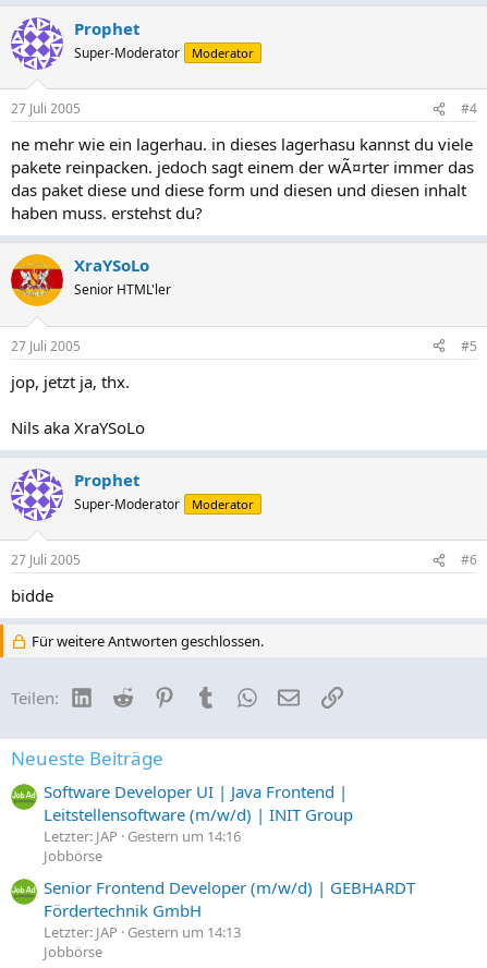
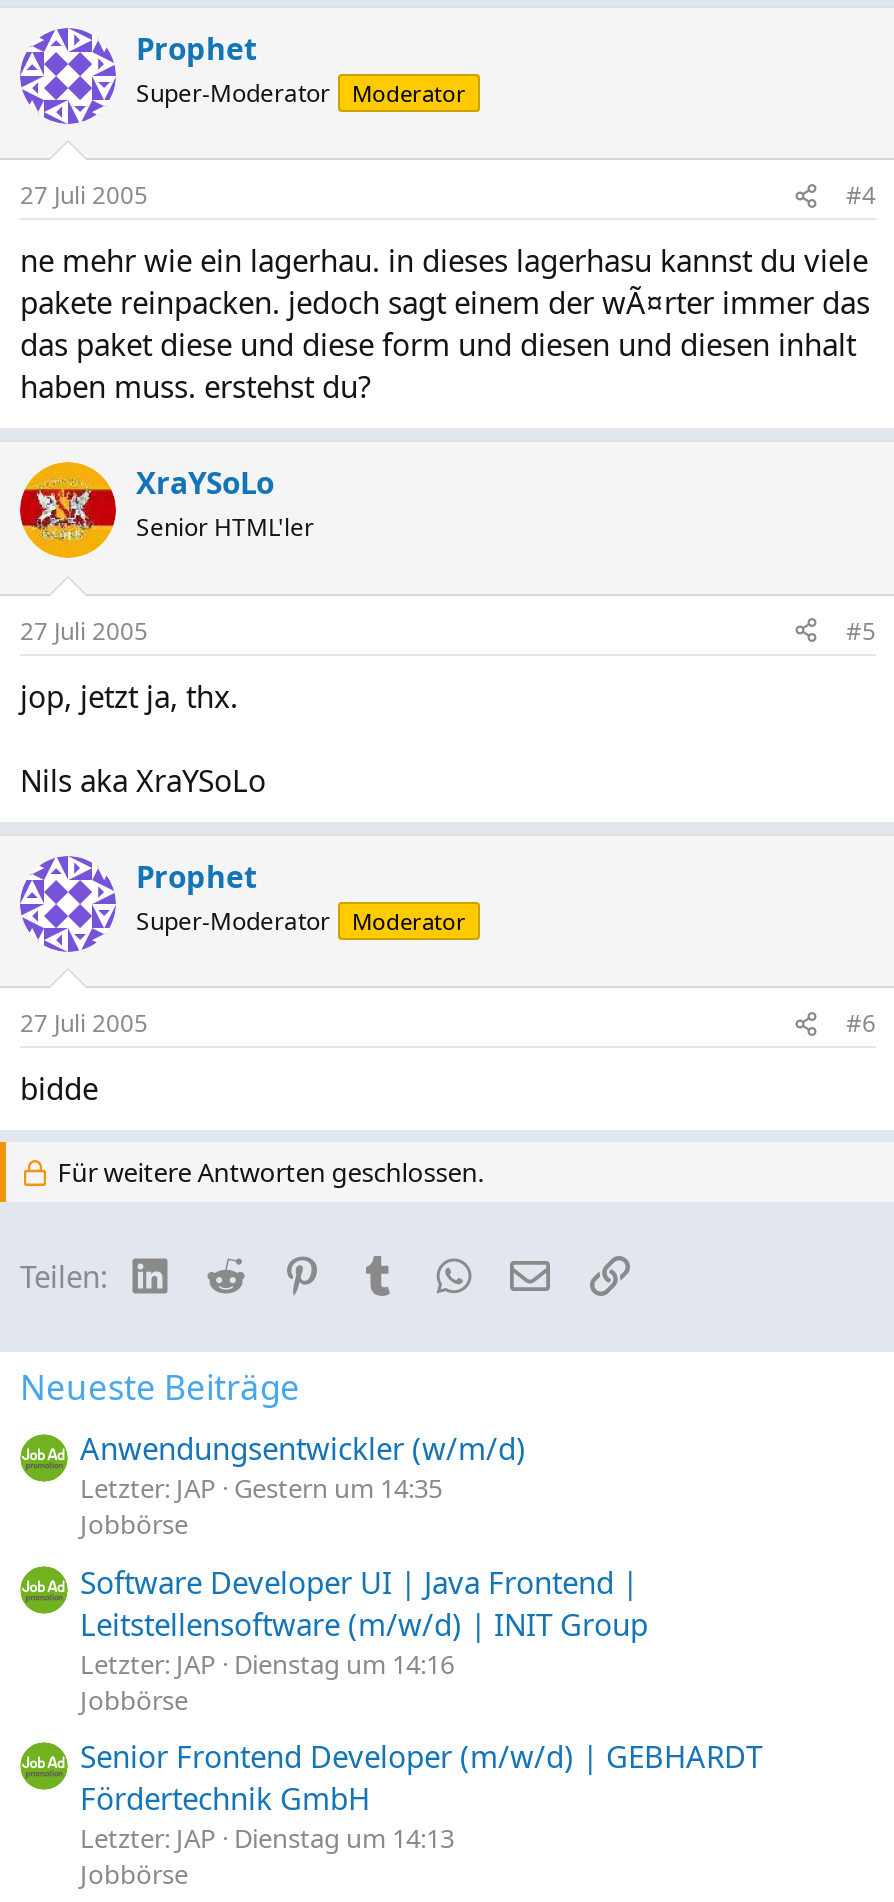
+ Anwendungsentwickler (w/m/d)
+ Letzter: JAP Gestern um 14:35
+ Jobbörse

- Letzter: JAP Gestern um 14:16
+ Letzter: JAP Dienstag um 14:16

- Letzter: JAP Gestern um 14:13
+ Letzter: JAP Dienstag um 14:13
